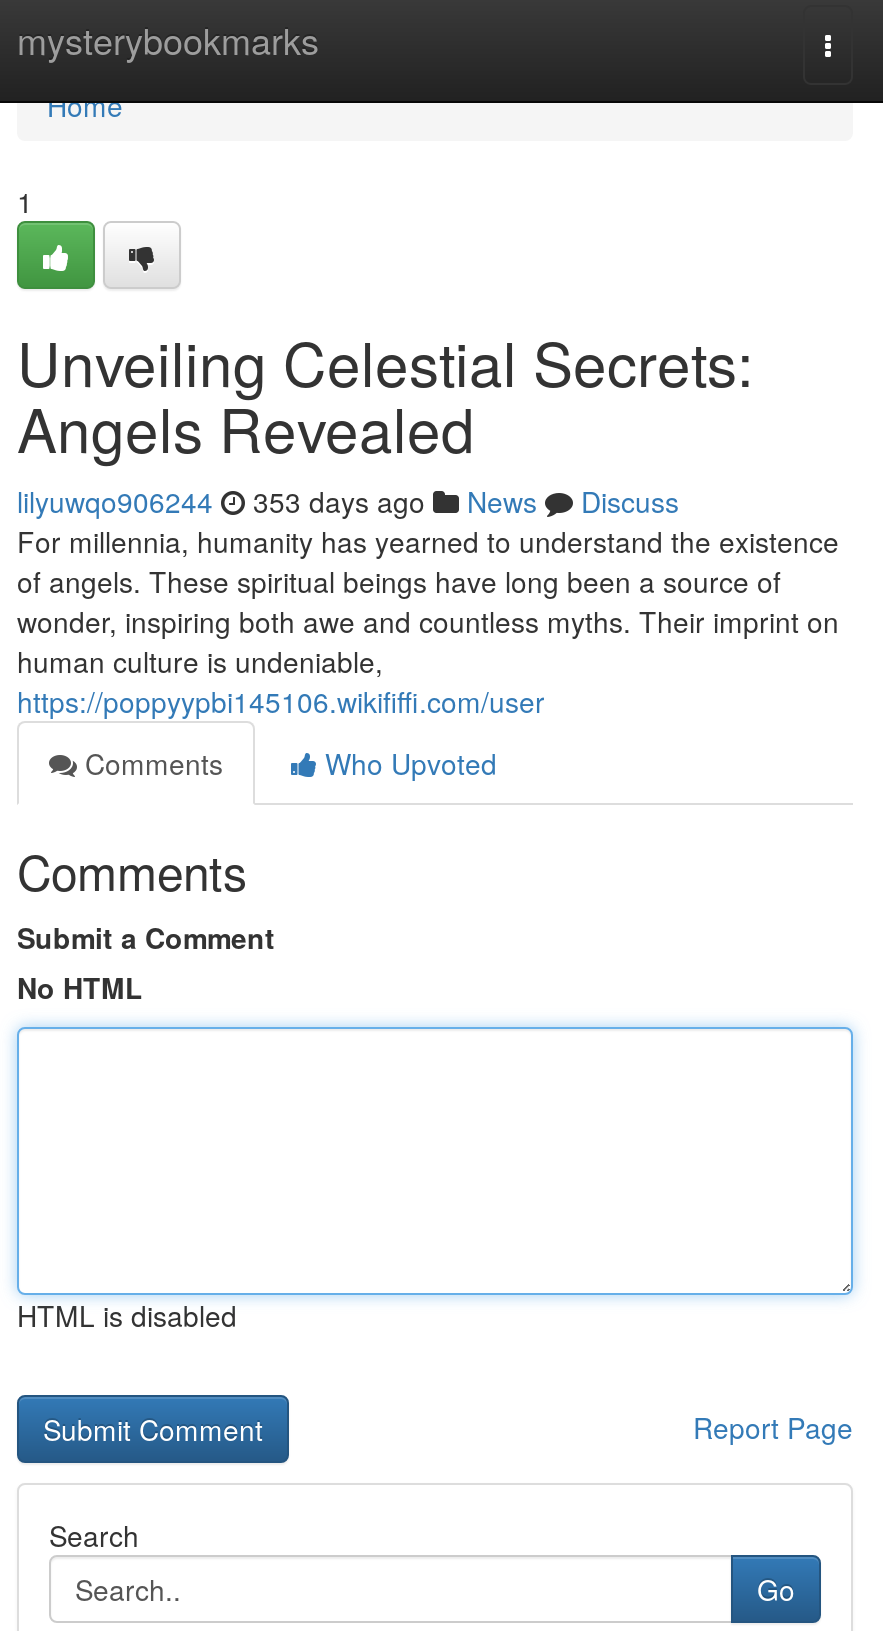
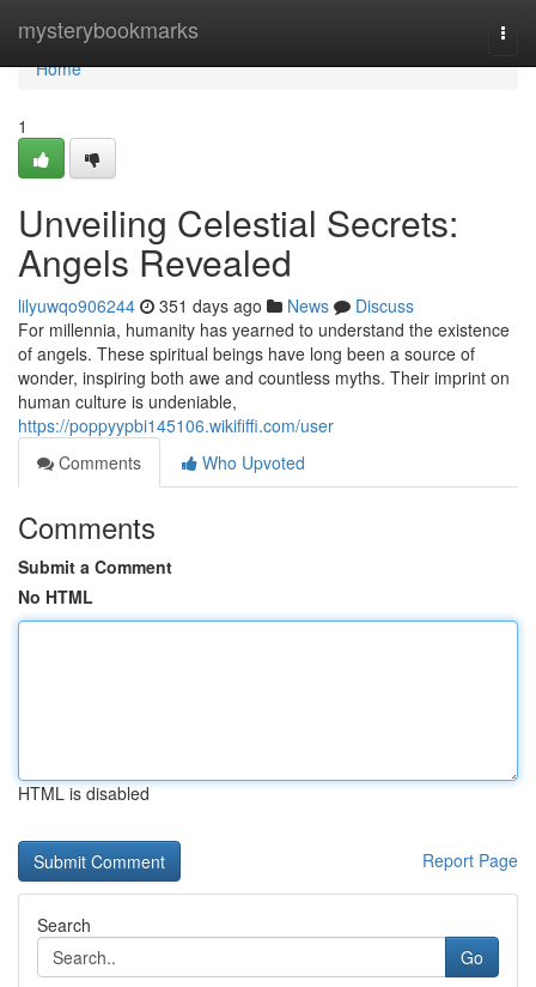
- lilyuwqo906244 353 days ago News Discuss
+ lilyuwqo906244 351 days ago News Discuss
